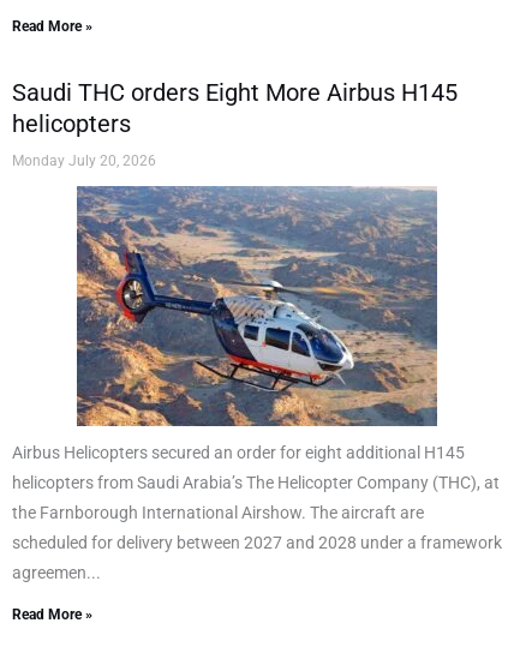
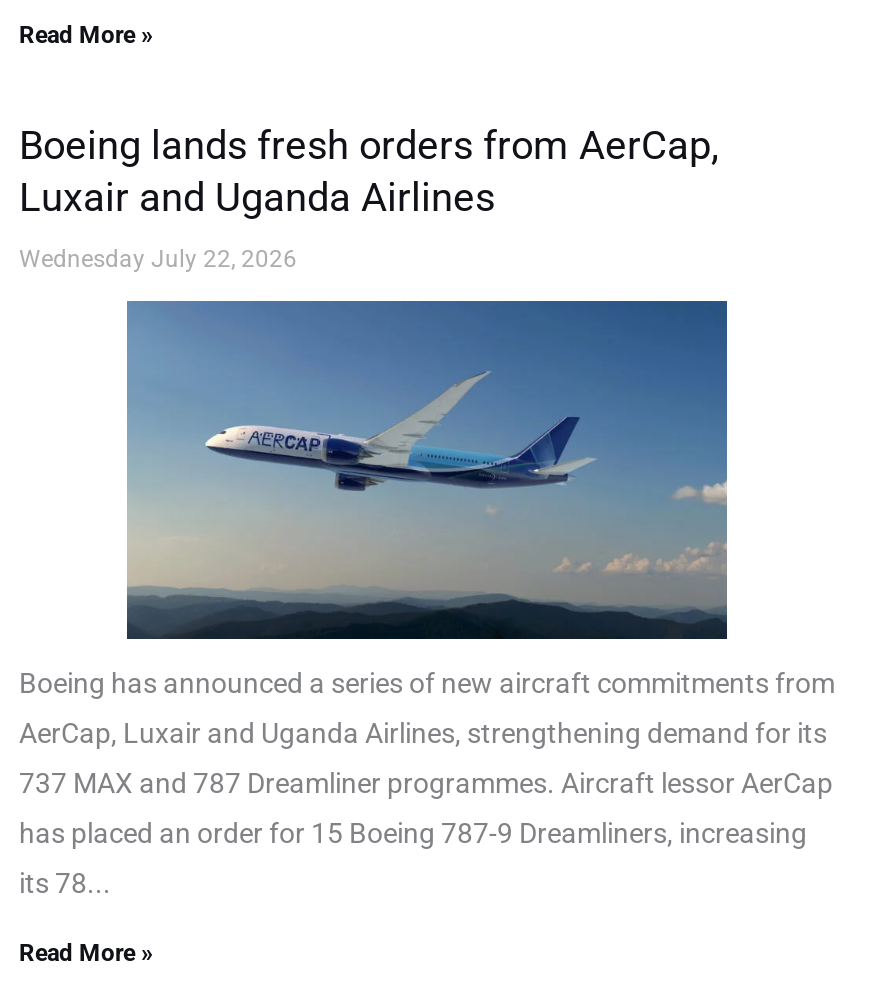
- Saudi THC orders Eight More Airbus H145
- helicopters
+ Boeing lands fresh orders from AerCap,
+ Luxair and Uganda Airlines

- Monday July 20, 2026
+ Wednesday July 22, 2026

- [image]
- Airbus Helicopters secured an order for eight additional H145
+ [image]
+ Boeing has announced a series of new aircraft commitments from

- helicopters from Saudi Arabia’s The Helicopter Company (THC), at
+ AerCap, Luxair and Uganda Airlines, strengthening demand for its

- the Farnborough International Airshow. The aircraft are
+ 737 MAX and 787 Dreamliner programmes. Aircraft lessor AerCap

- scheduled for delivery between 2027 and 2028 under a framework
+ has placed an order for 15 Boeing 787-9 Dreamliners, increasing

- agreemen...
+ its 78...
